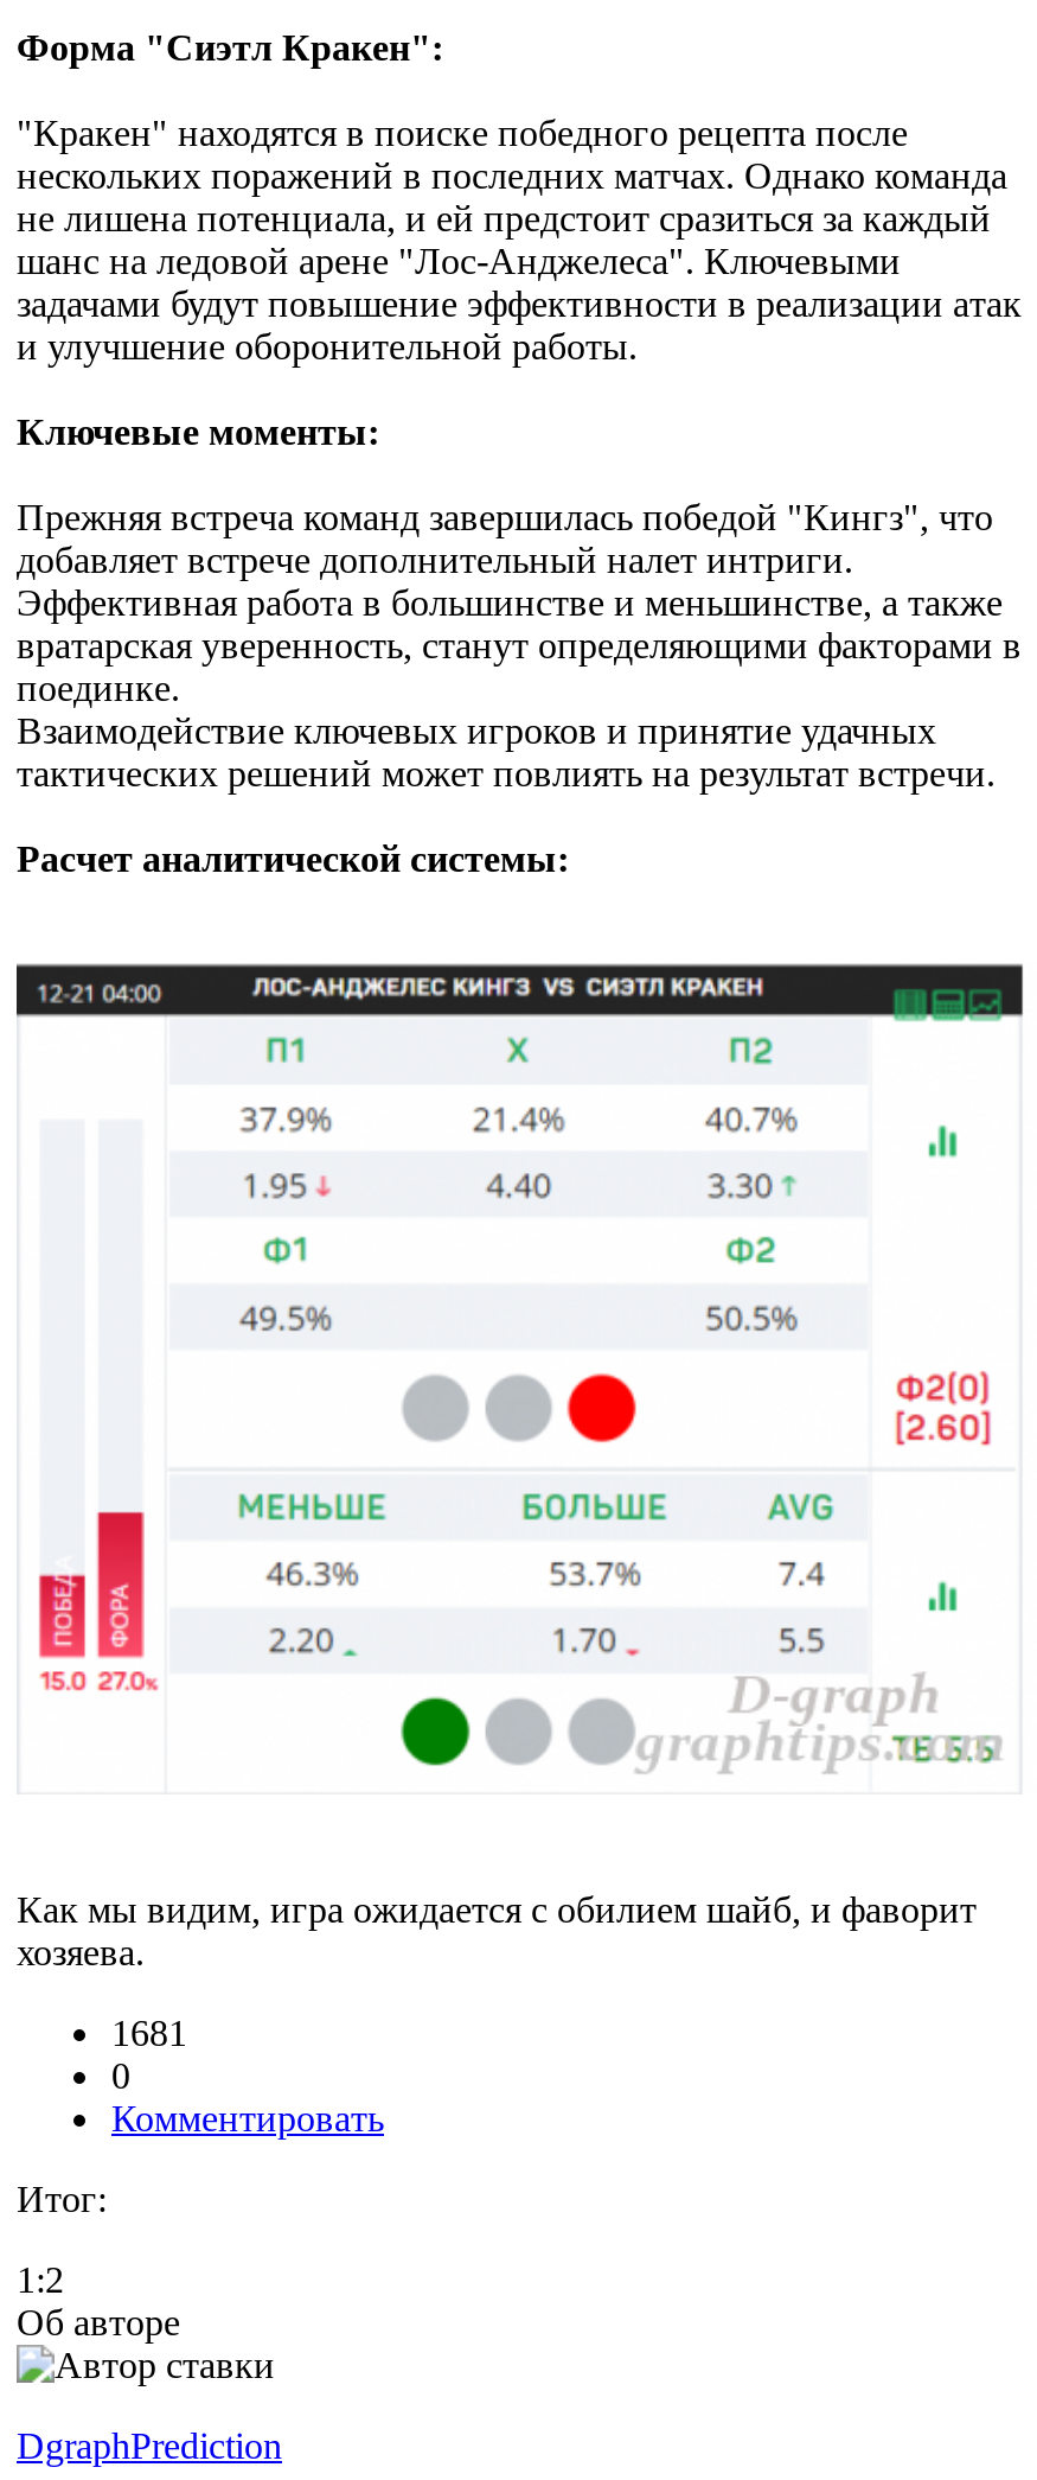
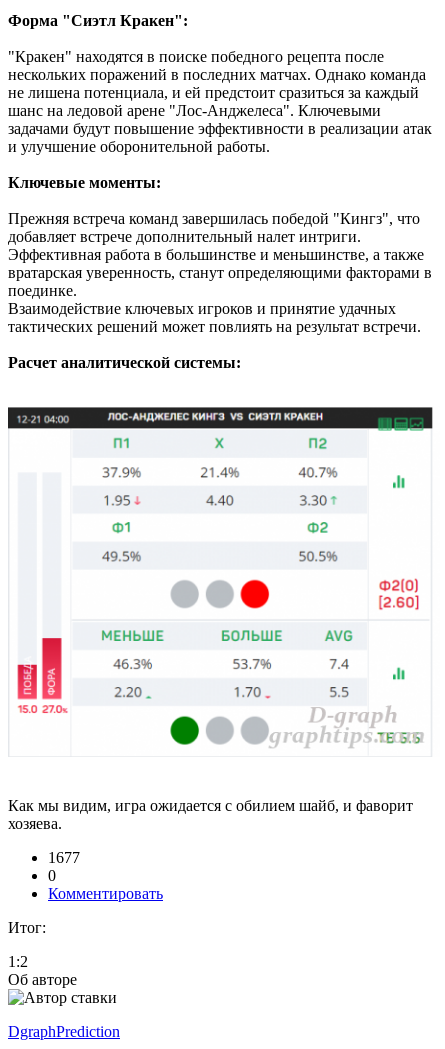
- 1681
+ 1677
